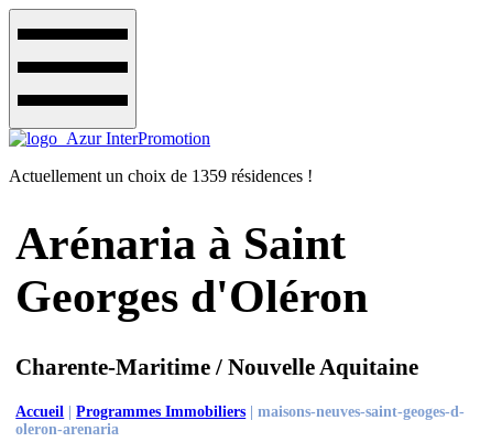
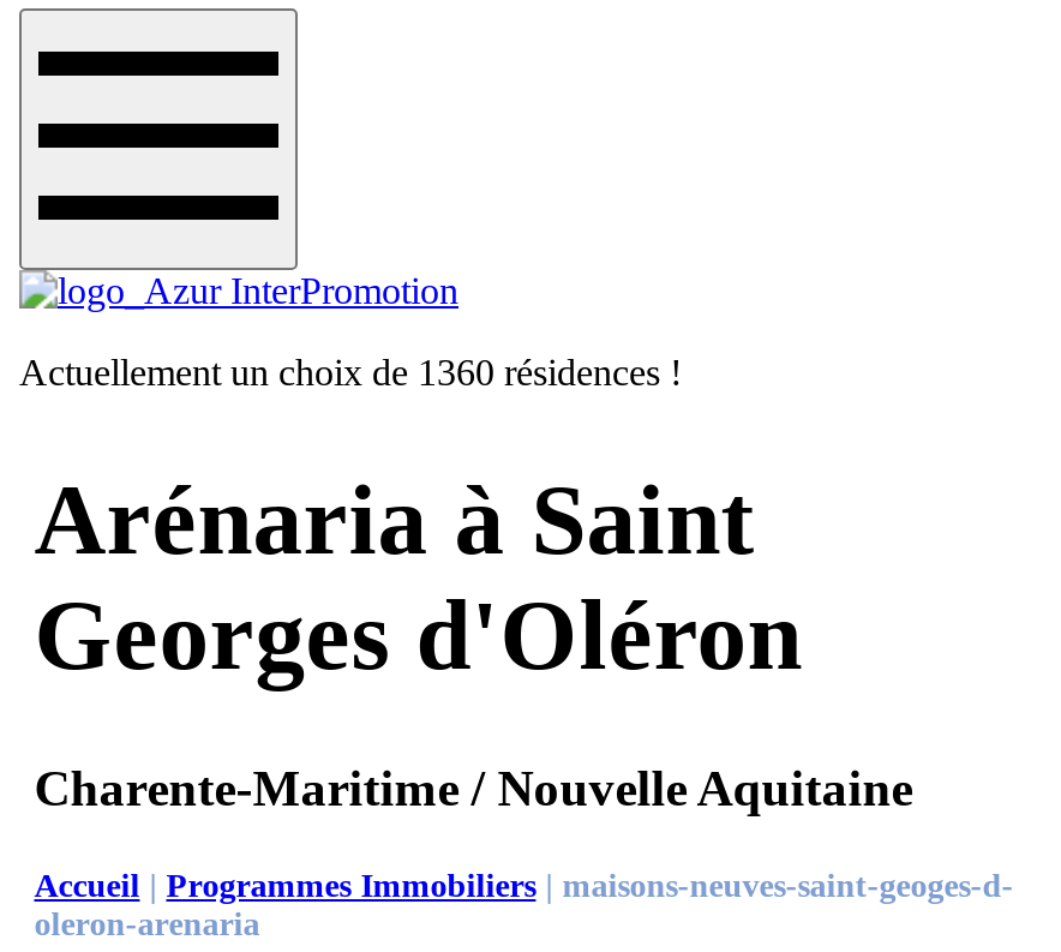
- Actuellement un choix de 1359 résidences !
+ Actuellement un choix de 1360 résidences !
